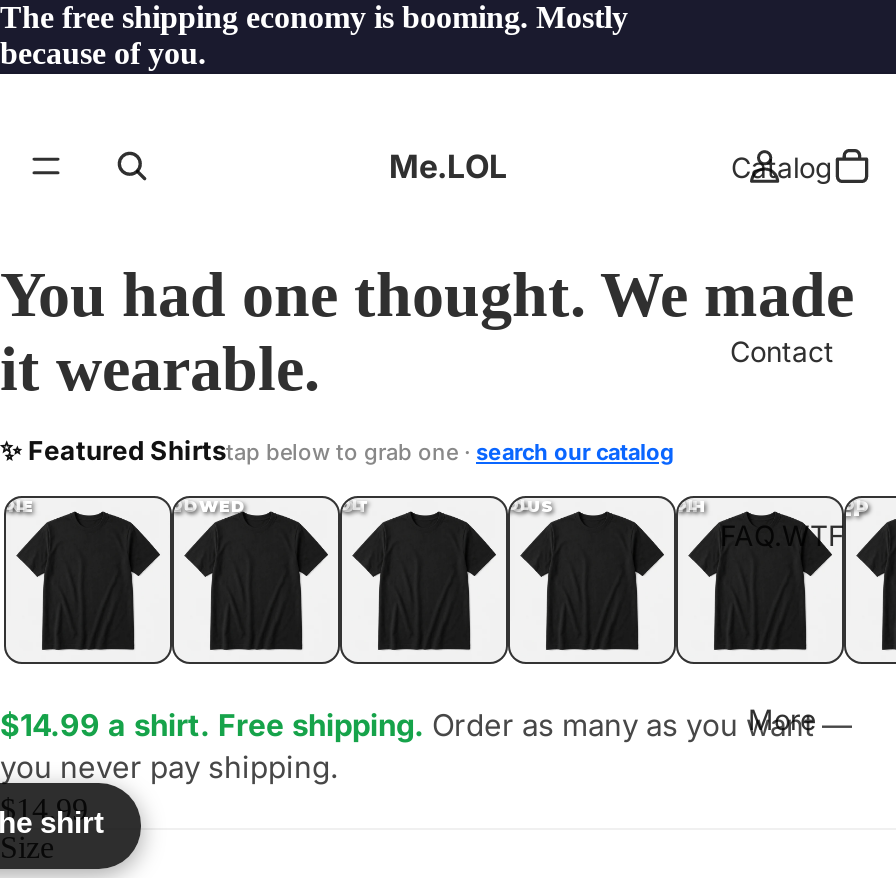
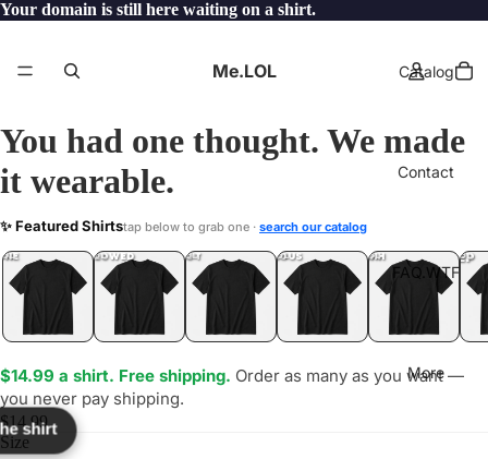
- The free shipping economy is booming. Mostly
- because of you.
+ Your domain is still here waiting on a shirt.
